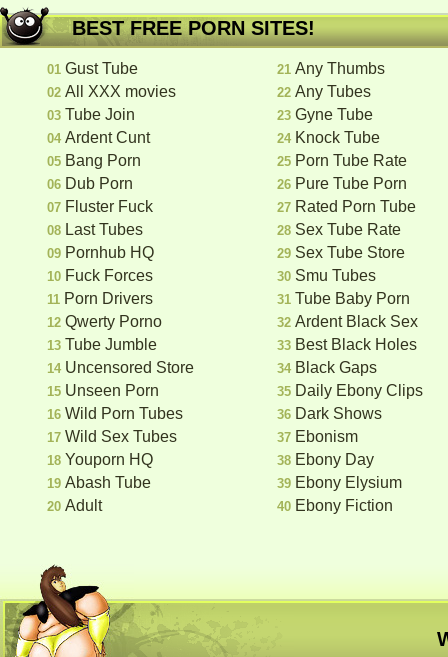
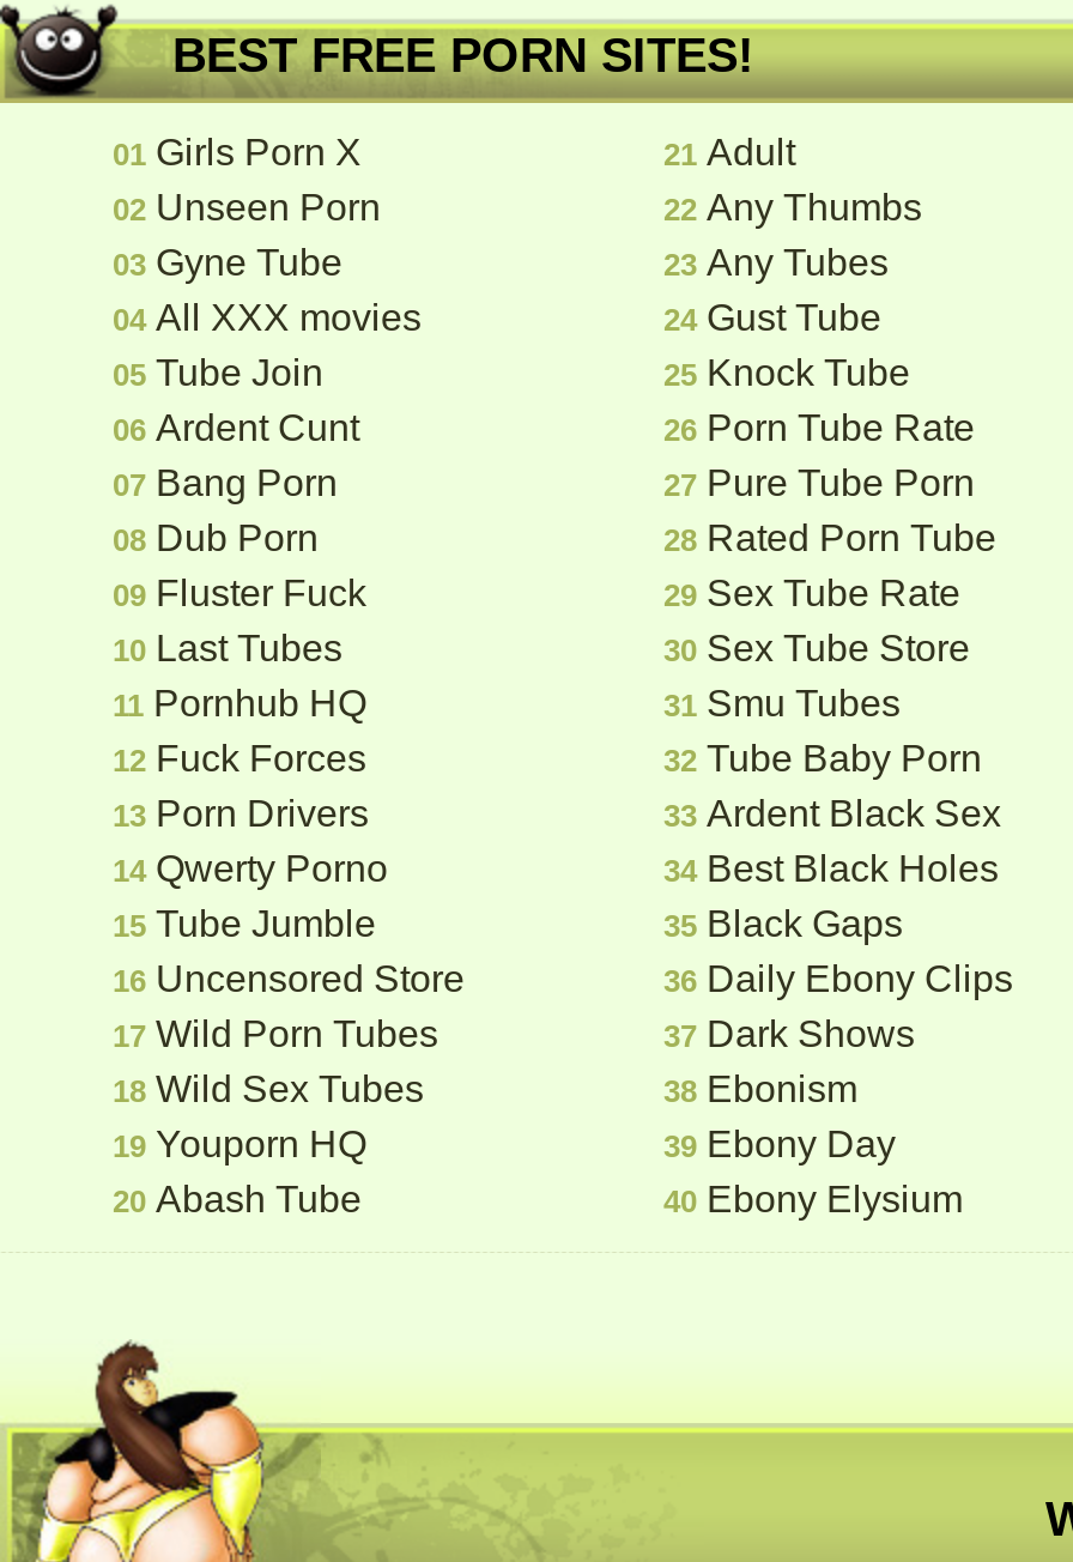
- 01 Gust Tube
- 02 All XXX movies
- 03 Tube Join
- 04 Ardent Cunt
- 05 Bang Porn
- 06 Dub Porn
- 07 Fluster Fuck
- 08 Last Tubes
- 09 Pornhub HQ
- 10 Fuck Forces
- 11 Porn Drivers
- 12 Qwerty Porno
- 13 Tube Jumble
- 14 Uncensored Store
- 15 Unseen Porn
- 16 Wild Porn Tubes
- 17 Wild Sex Tubes
- 18 Youporn HQ
- 19 Abash Tube
- 20 Adult
+ 01 Girls Porn X
+ 02 Unseen Porn
+ 03 Gyne Tube
+ 04 All XXX movies
+ 05 Tube Join
+ 06 Ardent Cunt
+ 07 Bang Porn
+ 08 Dub Porn
+ 09 Fluster Fuck
+ 10 Last Tubes
+ 11 Pornhub HQ
+ 12 Fuck Forces
+ 13 Porn Drivers
+ 14 Qwerty Porno
+ 15 Tube Jumble
+ 16 Uncensored Store
+ 17 Wild Porn Tubes
+ 18 Wild Sex Tubes
+ 19 Youporn HQ
+ 20 Abash Tube

- 21 Any Thumbs
- 22 Any Tubes
- 23 Gyne Tube
- 24 Knock Tube
- 25 Porn Tube Rate
- 26 Pure Tube Porn
- 27 Rated Porn Tube
- 28 Sex Tube Rate
- 29 Sex Tube Store
- 30 Smu Tubes
- 31 Tube Baby Porn
- 32 Ardent Black Sex
- 33 Best Black Holes
- 34 Black Gaps
- 35 Daily Ebony Clips
- 36 Dark Shows
- 37 Ebonism
- 38 Ebony Day
- 39 Ebony Elysium
- 40 Ebony Fiction
+ 21 Adult
+ 22 Any Thumbs
+ 23 Any Tubes
+ 24 Gust Tube
+ 25 Knock Tube
+ 26 Porn Tube Rate
+ 27 Pure Tube Porn
+ 28 Rated Porn Tube
+ 29 Sex Tube Rate
+ 30 Sex Tube Store
+ 31 Smu Tubes
+ 32 Tube Baby Porn
+ 33 Ardent Black Sex
+ 34 Best Black Holes
+ 35 Black Gaps
+ 36 Daily Ebony Clips
+ 37 Dark Shows
+ 38 Ebonism
+ 39 Ebony Day
+ 40 Ebony Elysium
